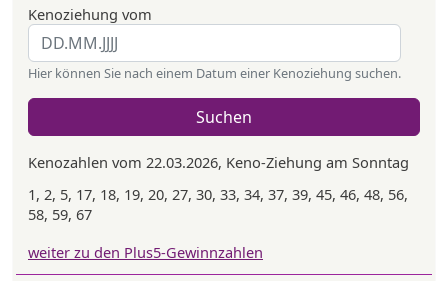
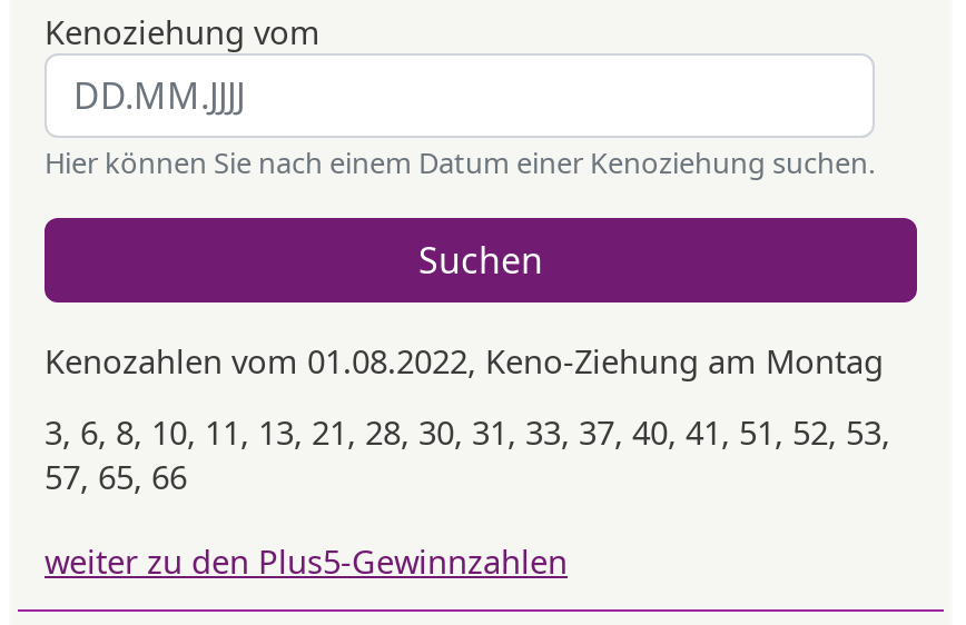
- Kenozahlen vom 22.03.2026, Keno-Ziehung am Sonntag
+ Kenozahlen vom 01.08.2022, Keno-Ziehung am Montag

- 1, 2, 5, 17, 18, 19, 20, 27, 30, 33, 34, 37, 39, 45, 46, 48, 56,
+ 3, 6, 8, 10, 11, 13, 21, 28, 30, 31, 33, 37, 40, 41, 51, 52, 53,

- 58, 59, 67
+ 57, 65, 66
